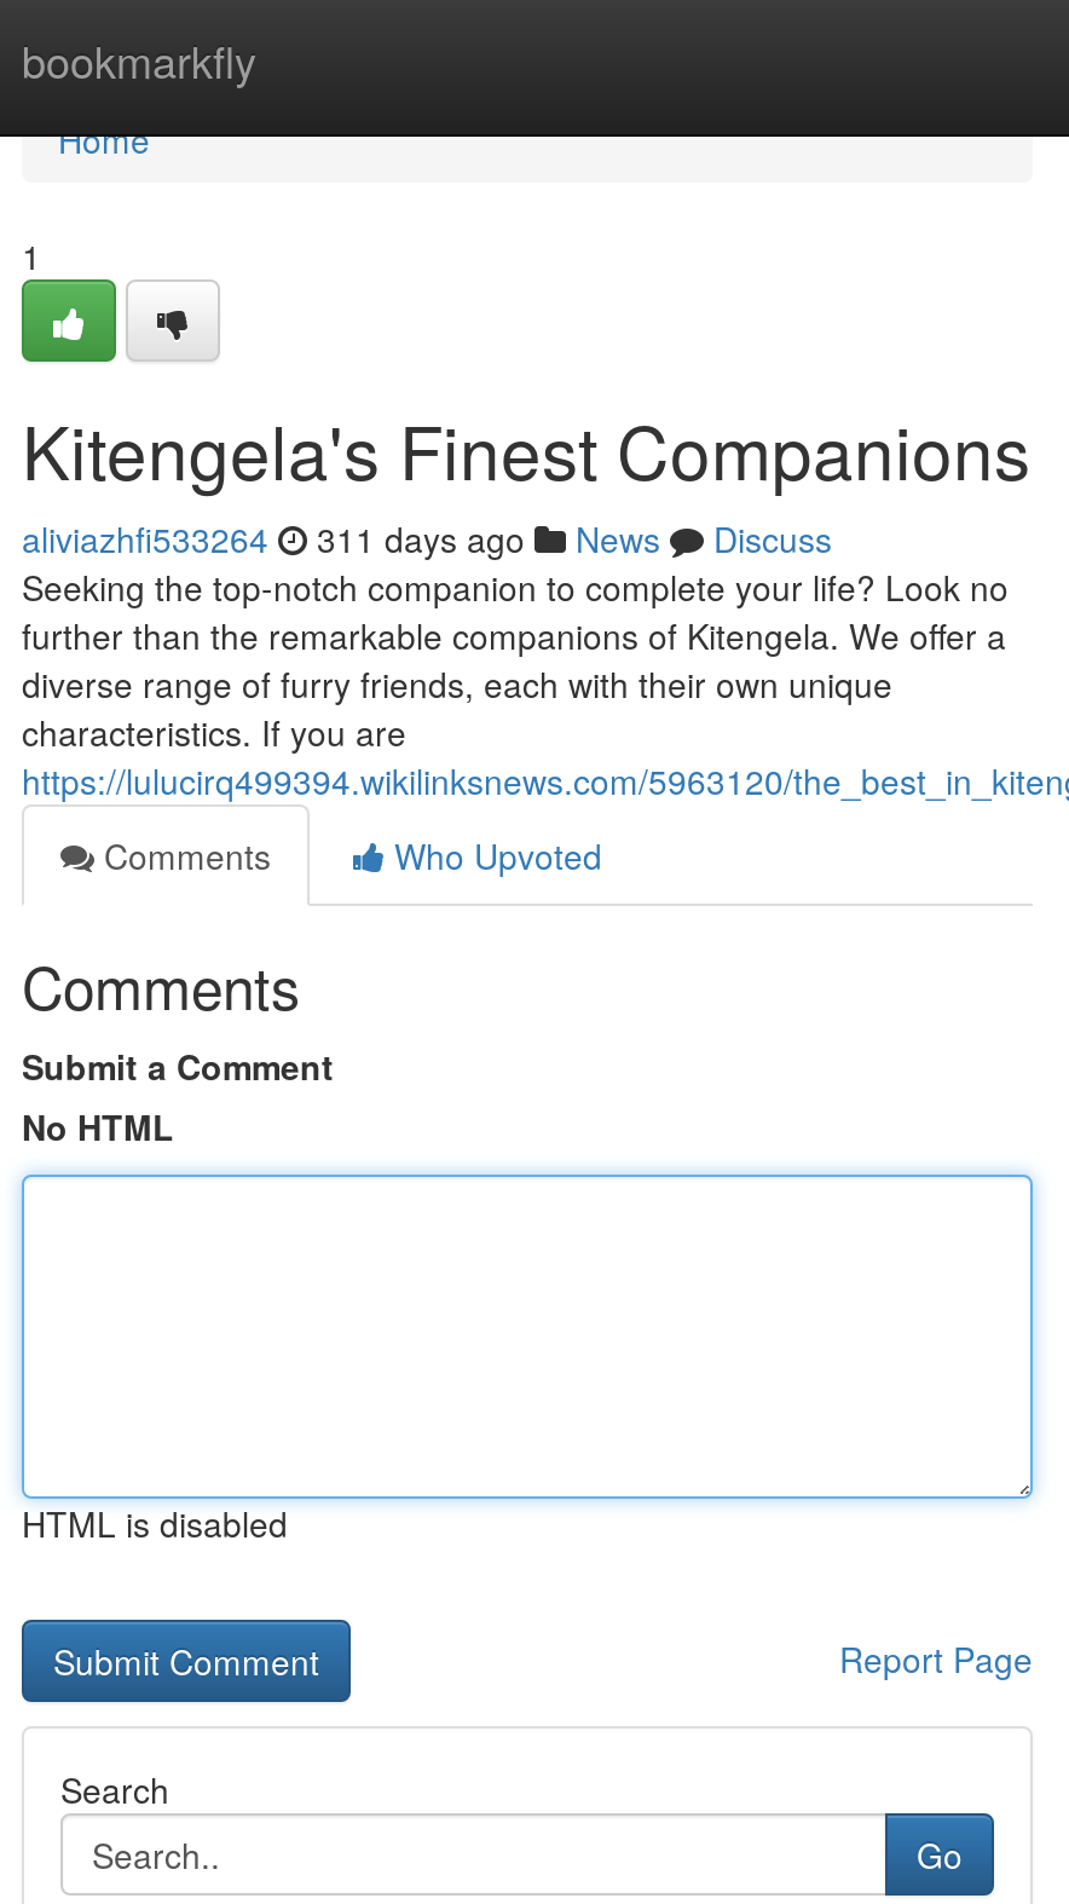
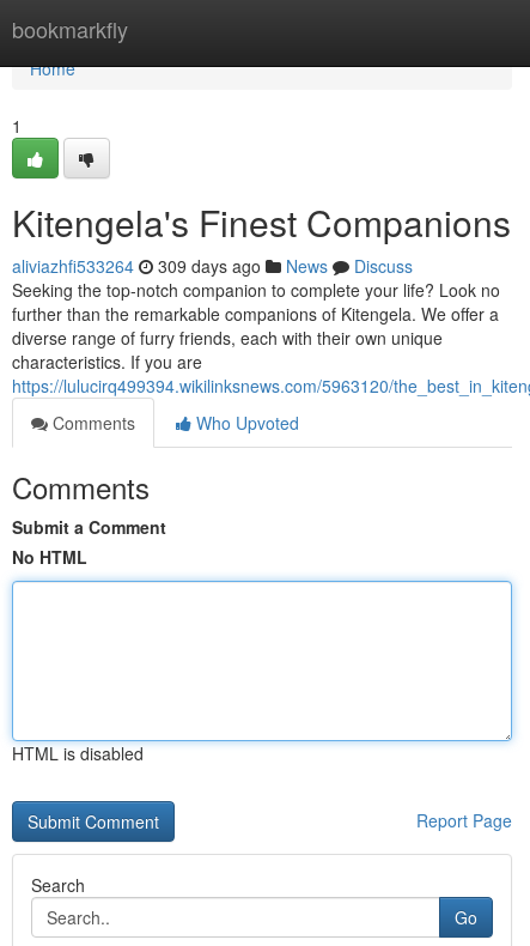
- aliviazhfi533264 311 days ago News Discuss
+ aliviazhfi533264 309 days ago News Discuss
